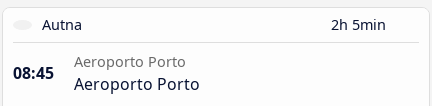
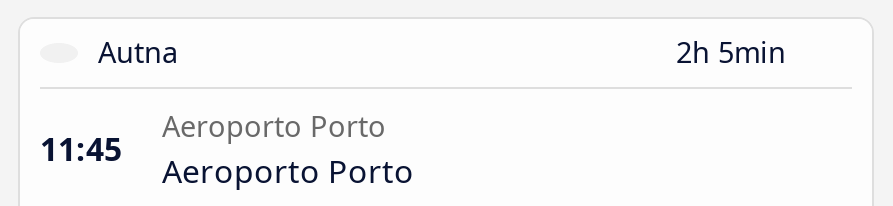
- 08:45 Aeroporto Porto
+ 11:45 Aeroporto Porto
